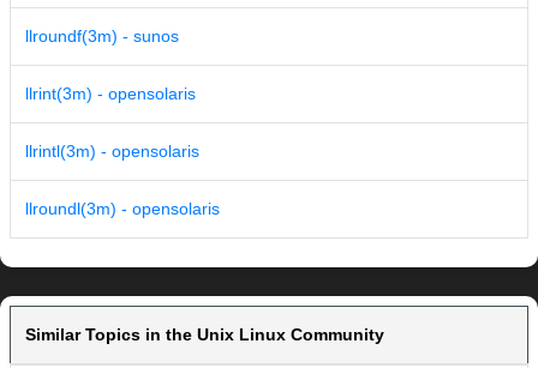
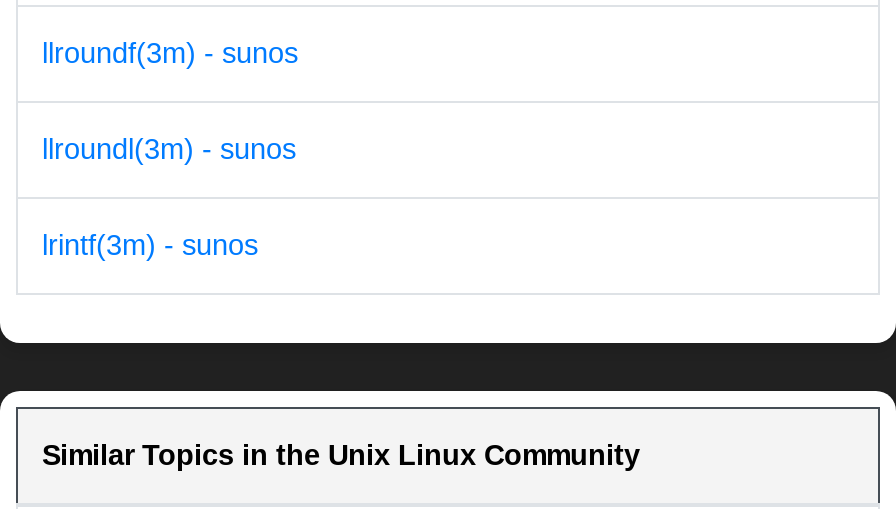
- llrint(3m) - opensolaris
- llrintl(3m) - opensolaris
- llroundl(3m) - opensolaris
+ llroundl(3m) - sunos
+ lrintf(3m) - sunos
